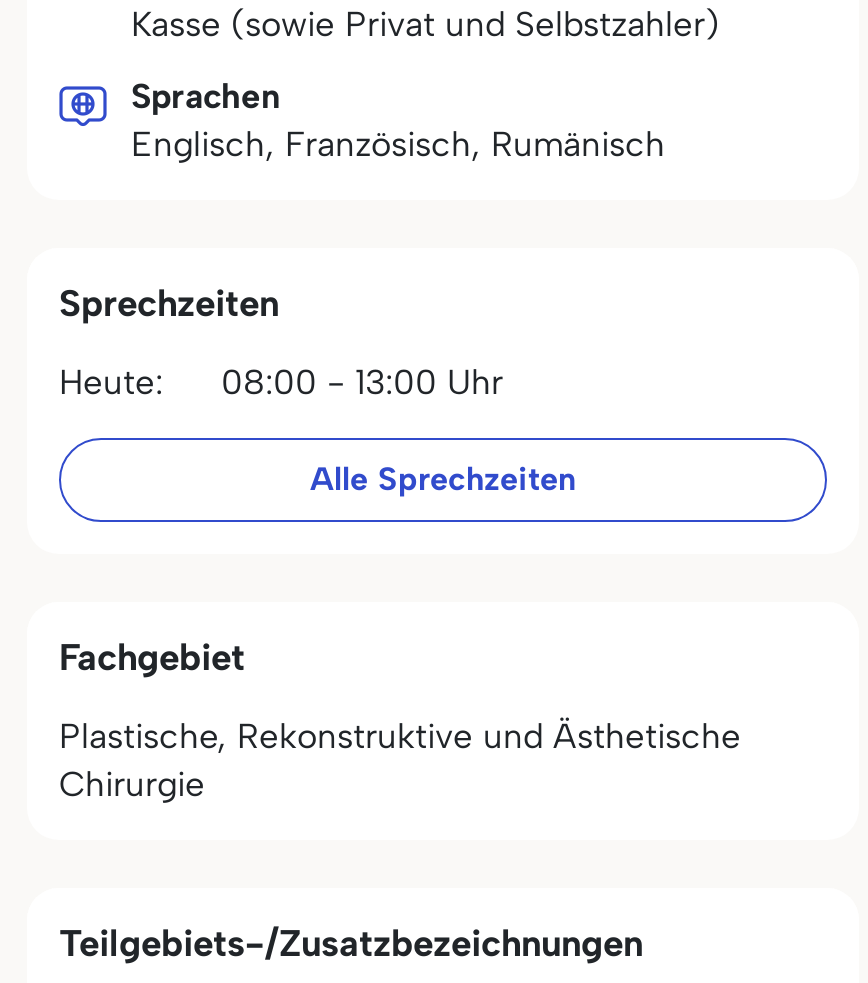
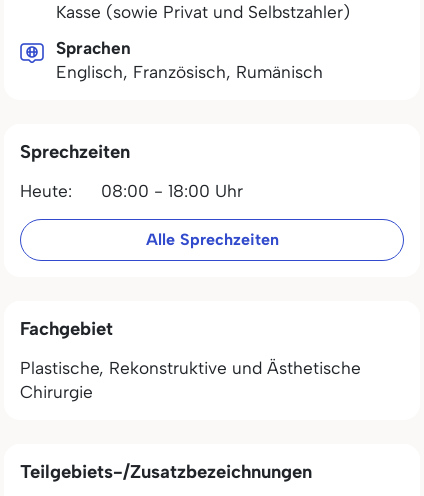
- Heute: 08:00 - 13:00 Uhr
+ Heute: 08:00 - 18:00 Uhr
